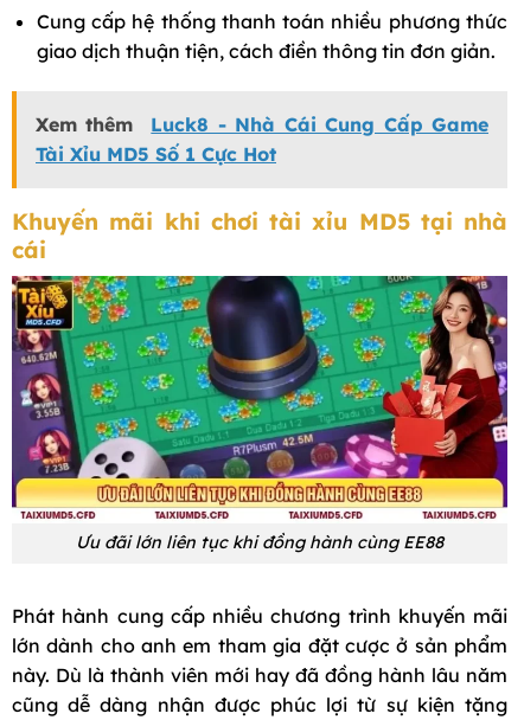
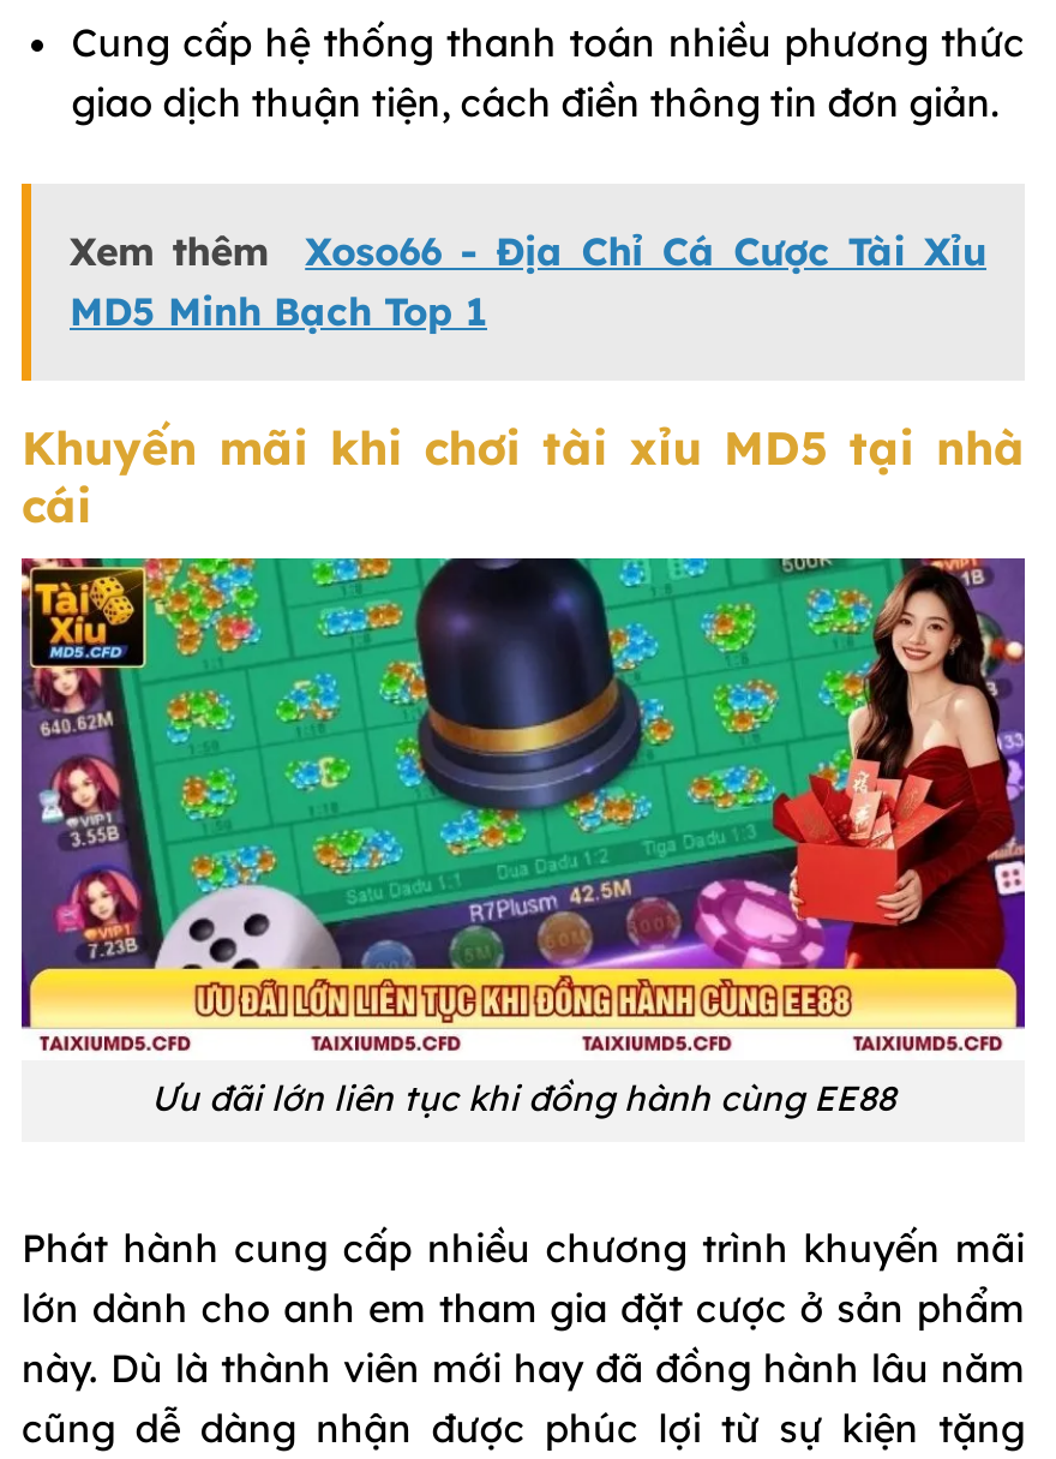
- Luck8 - Nhà Cái Cung Cấp Game
- Tài Xỉu MD5 Số 1 Cực Hot
+ Xoso66 - Địa Chỉ Cá Cược Tài Xỉu
+ MD5 Minh Bạch Top 1
